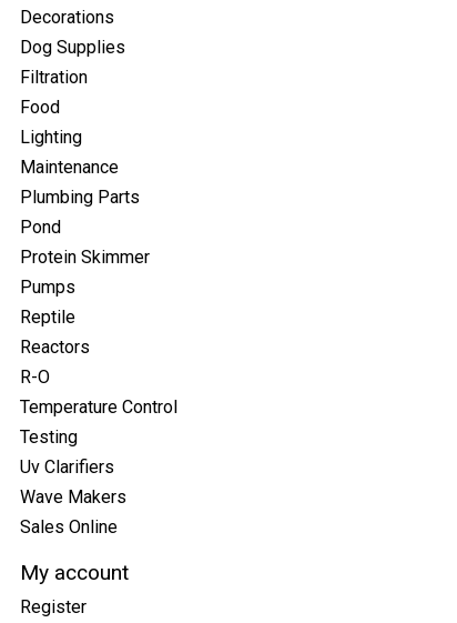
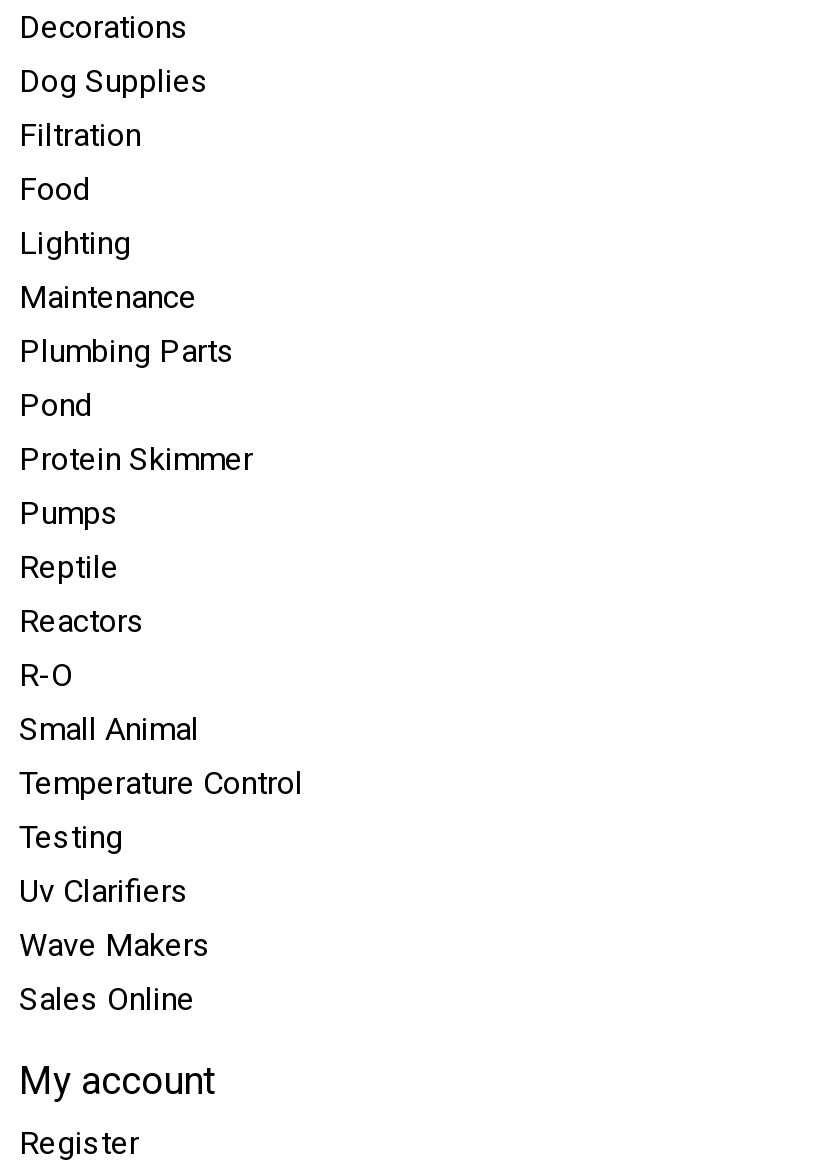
+ Small Animal
